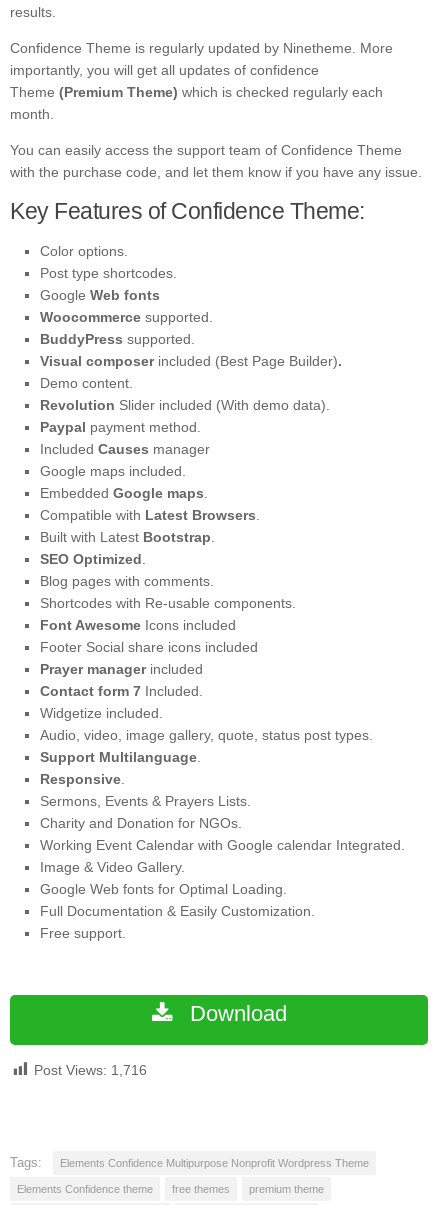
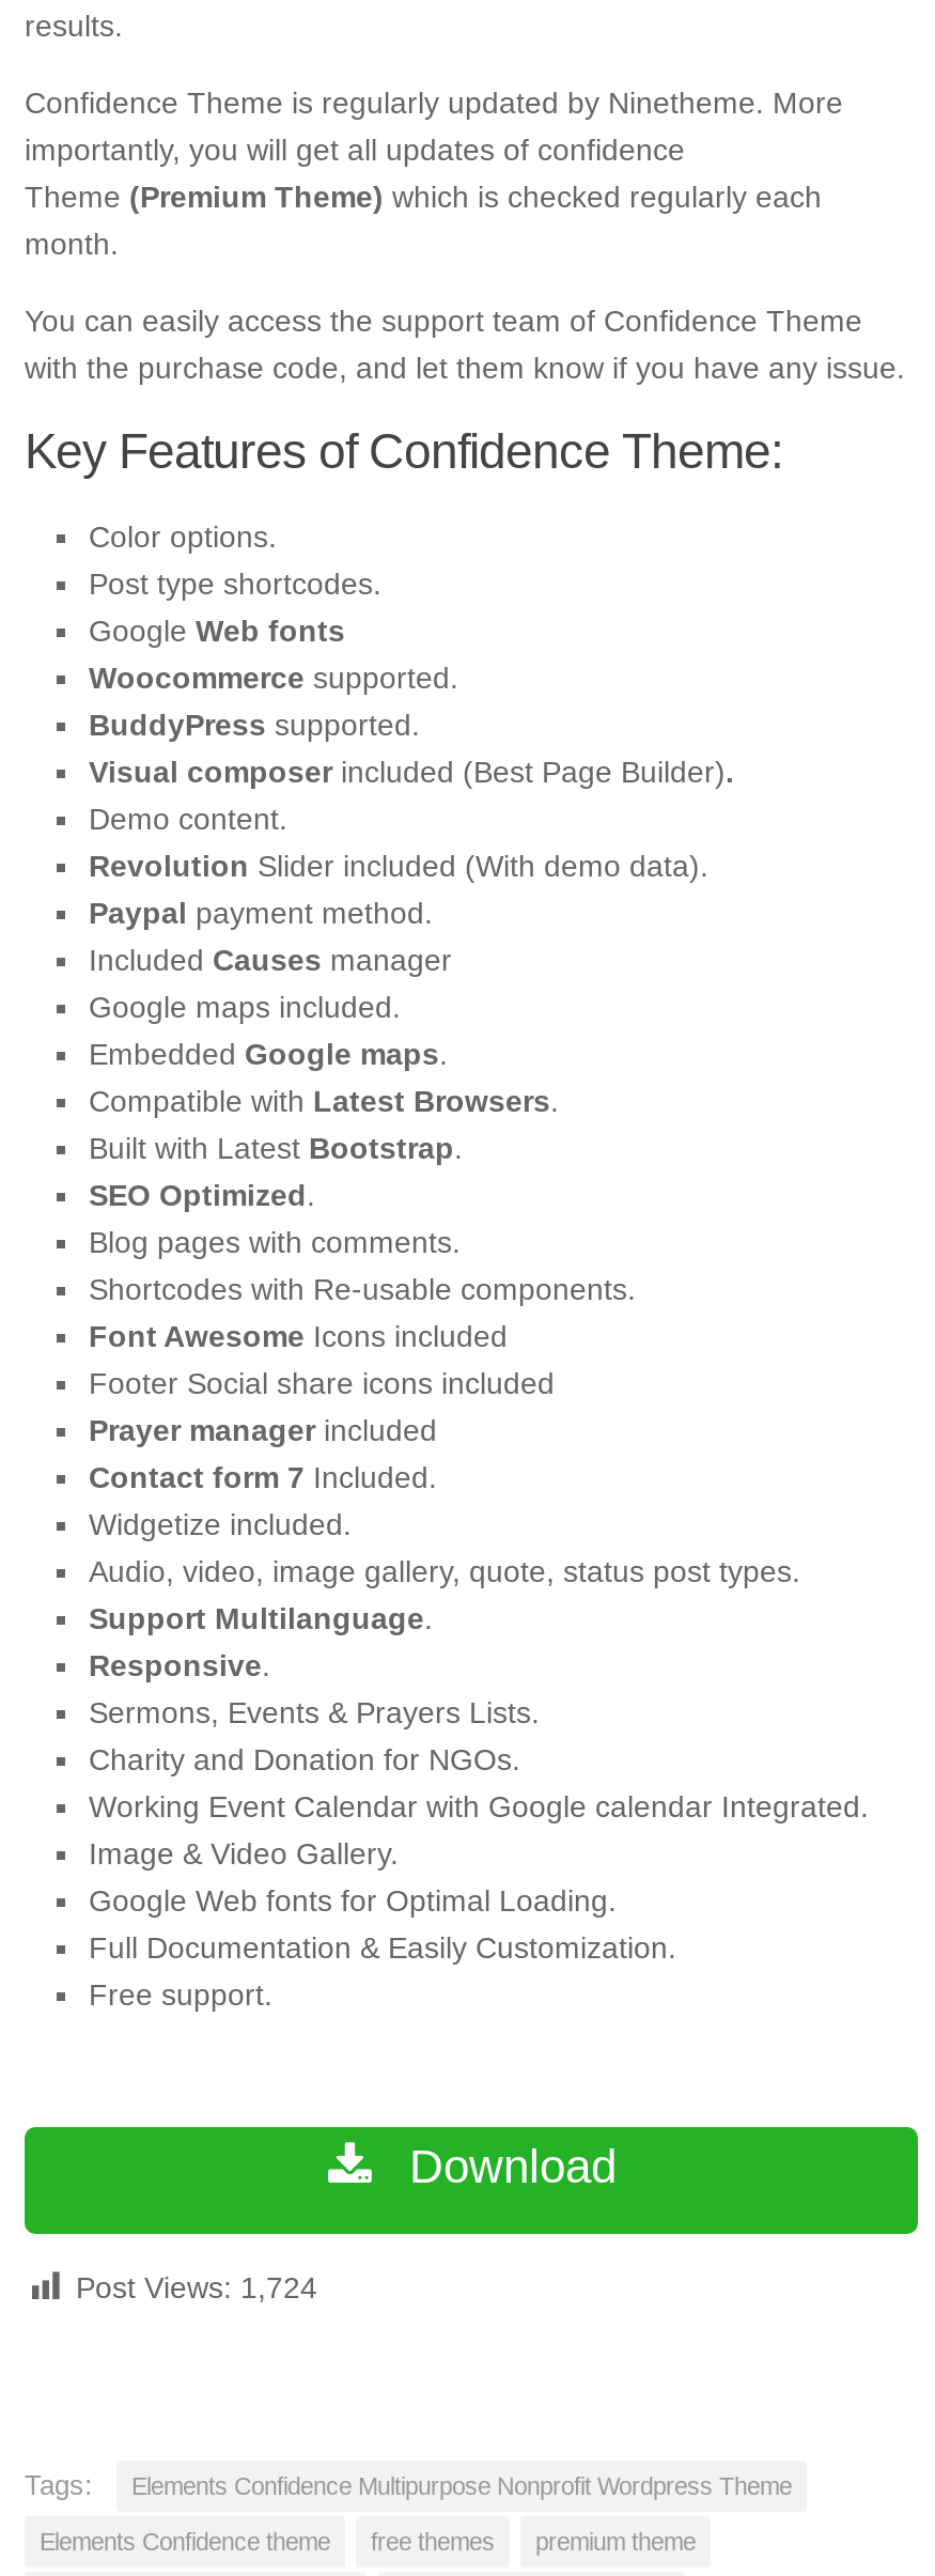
- Post Views: 1,716
+ Post Views: 1,724
